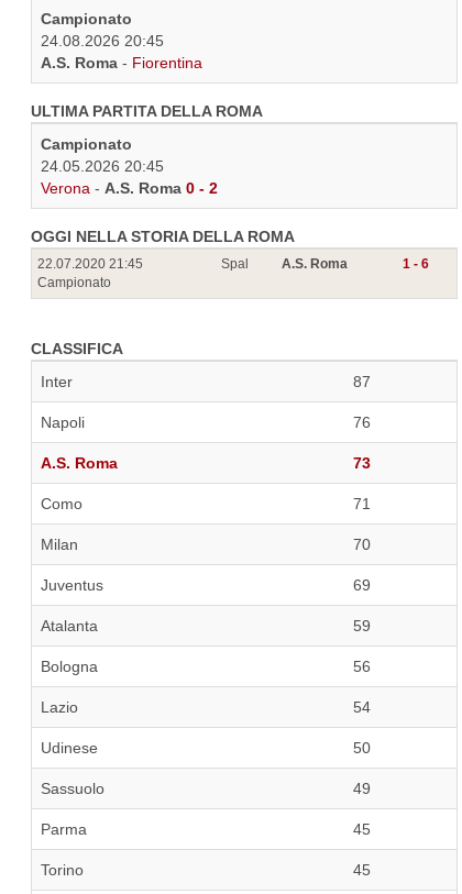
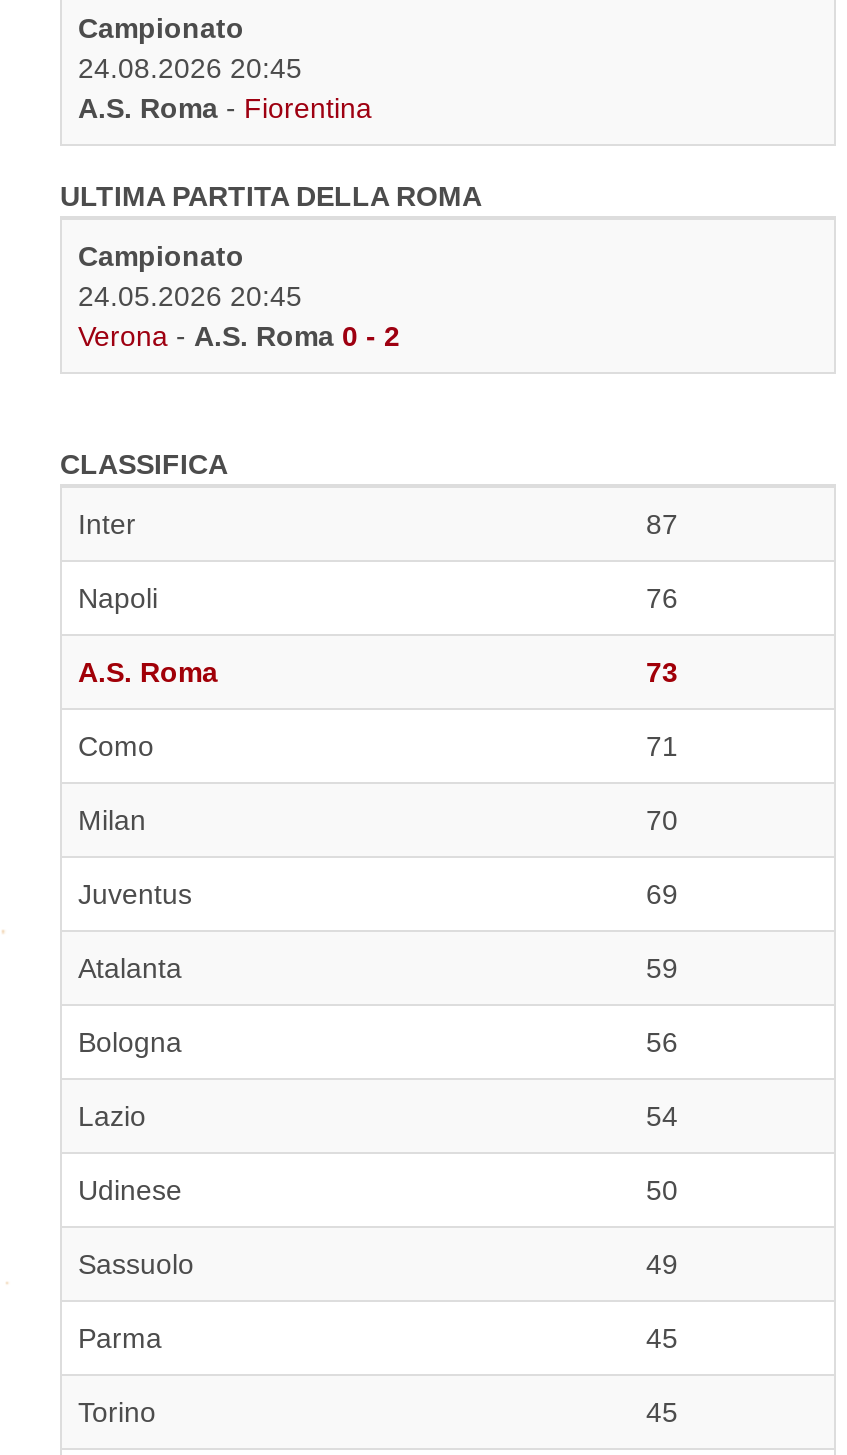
- OGGI NELLA STORIA DELLA ROMA
- 22.07.2020 21:45
- Campionato

- Spal
- A.S. Roma
- 1 - 6
